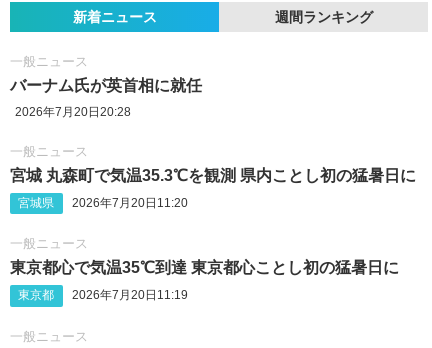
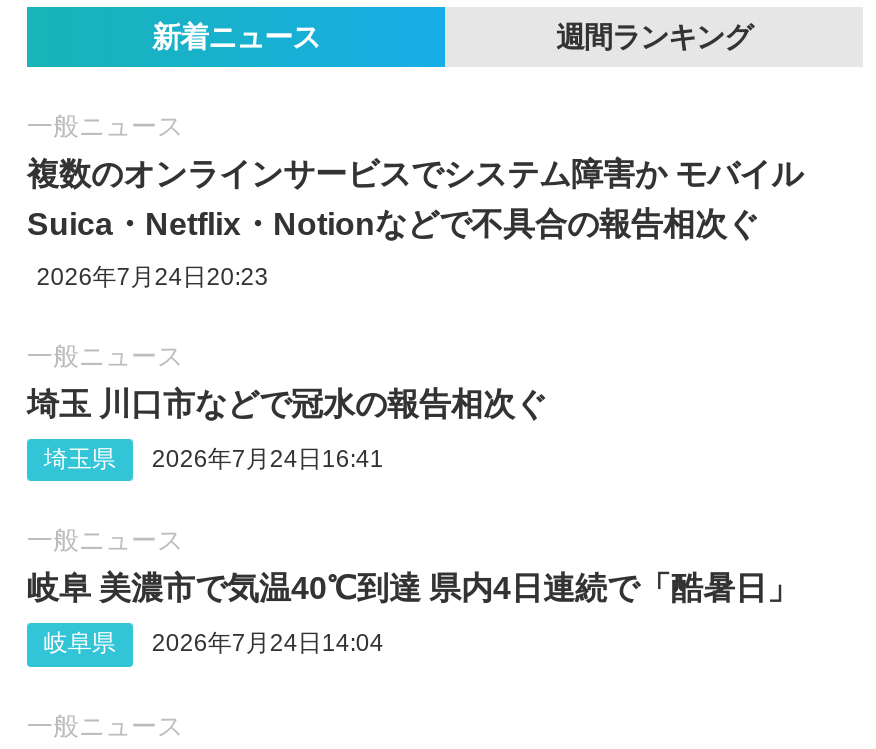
- バーナム氏が英首相に就任
- 2026年7月20日20:28
+ 複数のオンラインサービスでシステム障害か モバイル
+ Suica・Netflix・Notionなどで不具合の報告相次ぐ
+ 2026年7月24日20:23

- 宮城 丸森町で気温35.3℃を観測 県内ことし初の猛暑日に
+ 埼玉 川口市などで冠水の報告相次ぐ

- 宮城県
- 2026年7月20日11:20
+ 埼玉県
+ 2026年7月24日16:41

- 東京都心で気温35℃到達 東京都心ことし初の猛暑日に
+ 岐阜 美濃市で気温40℃到達 県内4日連続で「酷暑日」

- 東京都
- 2026年7月20日11:19
+ 岐阜県
+ 2026年7月24日14:04
